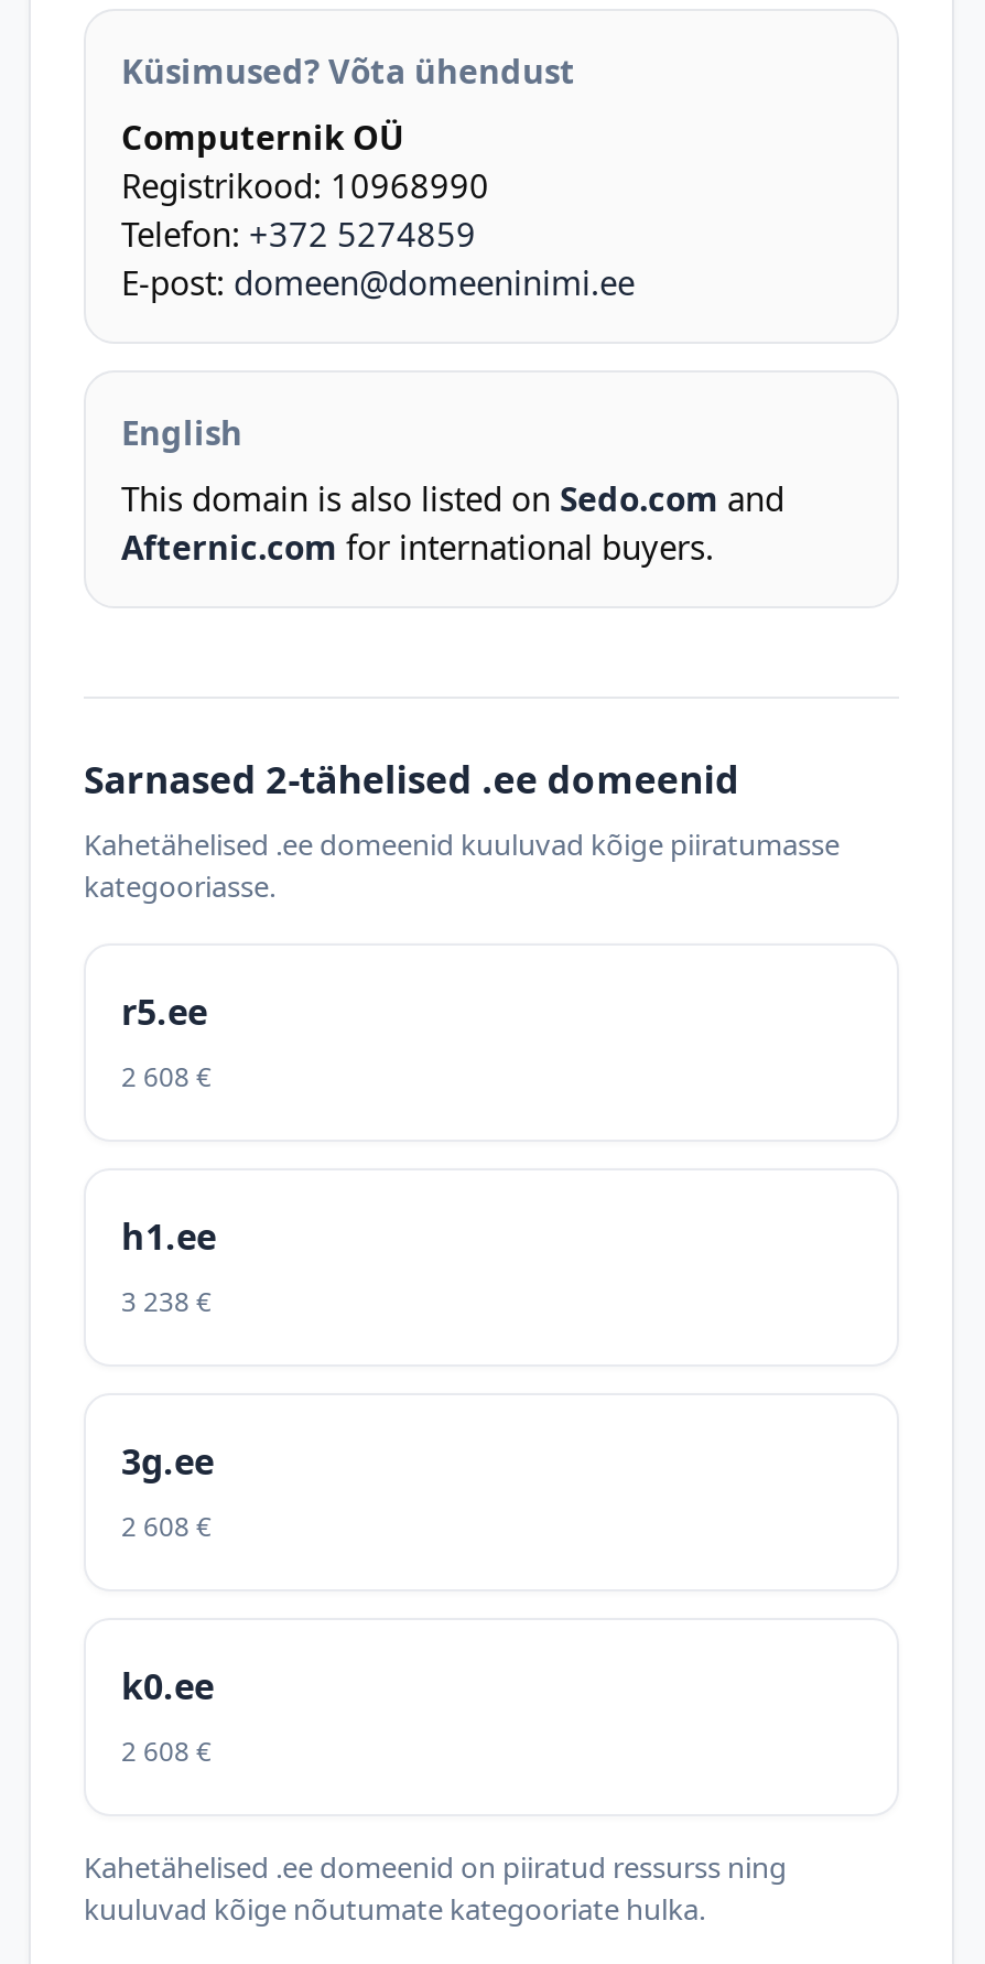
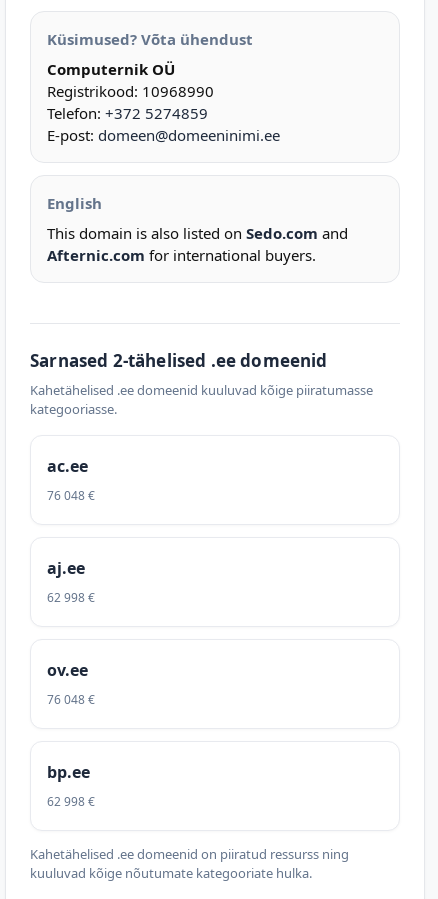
- r5.ee
+ ac.ee

- 2 608 €
+ 76 048 €

- h1.ee
+ aj.ee

- 3 238 €
+ 62 998 €

- 3g.ee
+ ov.ee

- 2 608 €
+ 76 048 €

- k0.ee
+ bp.ee

- 2 608 €
+ 62 998 €
